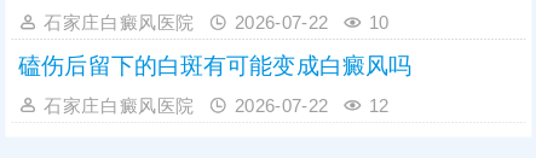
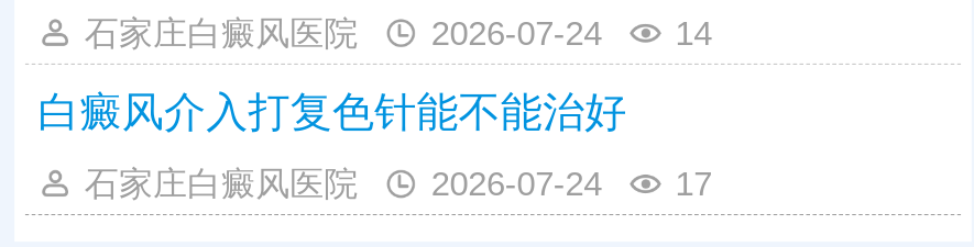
- 2026-07-22
- 10
+ 2026-07-24
+ 14

- 磕伤后留下的白斑有可能变成白癜风吗
+ 白癜风介入打复色针能不能治好

- 2026-07-22
+ 2026-07-24

- 12
+ 17
